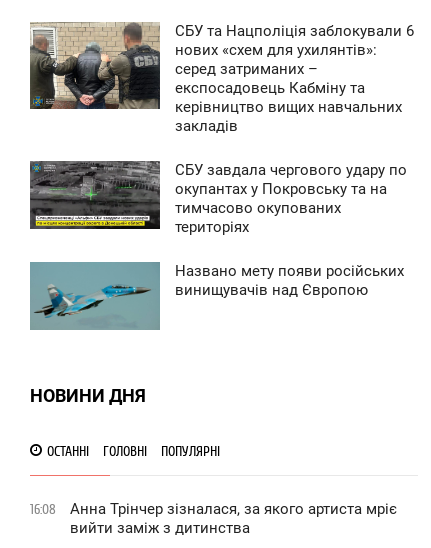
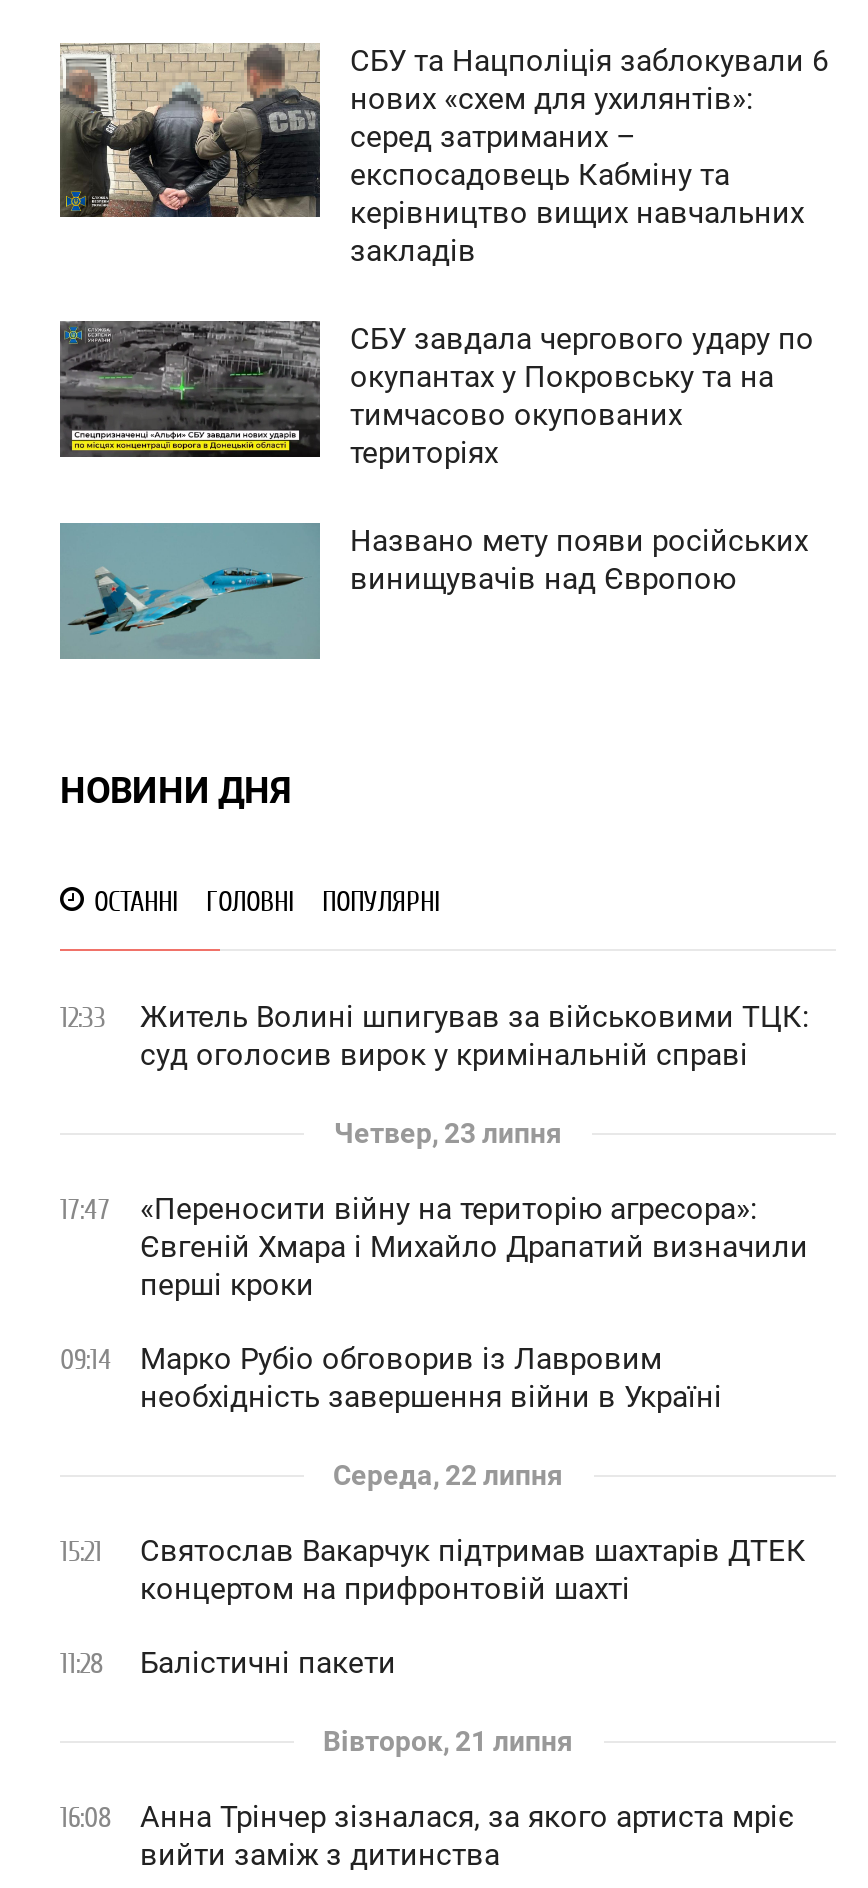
+ 12:33
+ Житель Волині шпигував за військовими ТЦК:
+ суд оголосив вирок у кримінальній справі
+ Четвер, 23 липня
+ 17:47
+ «Переносити війну на територію агресора»:
+ Євгеній Хмара і Михайло Драпатий визначили
+ перші кроки
+ 09:14
+ Марко Рубіо обговорив із Лавровим
+ необхідність завершення війни в Україні
+ Середа, 22 липня
+ 15:21
+ Святослав Вакарчук підтримав шахтарів ДТЕК
+ концертом на прифронтовій шахті
+ 11:28
+ Балістичні пакети
+ Вівторок, 21 липня
